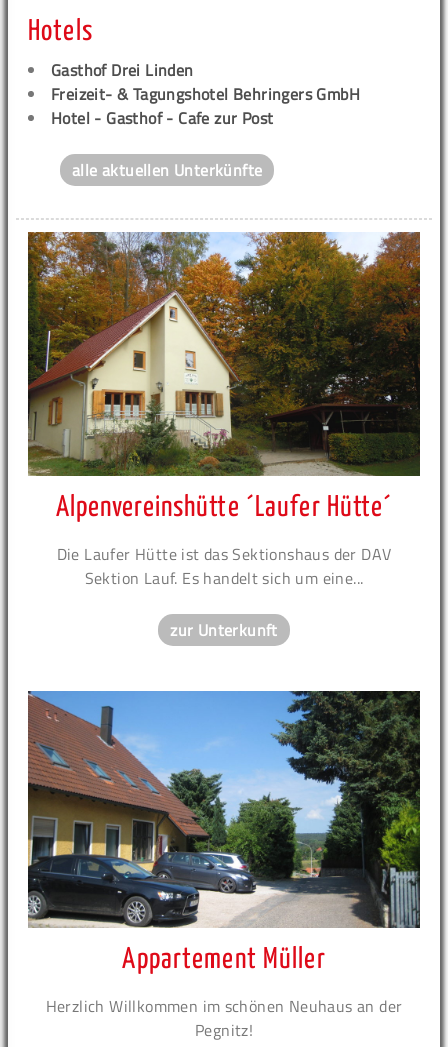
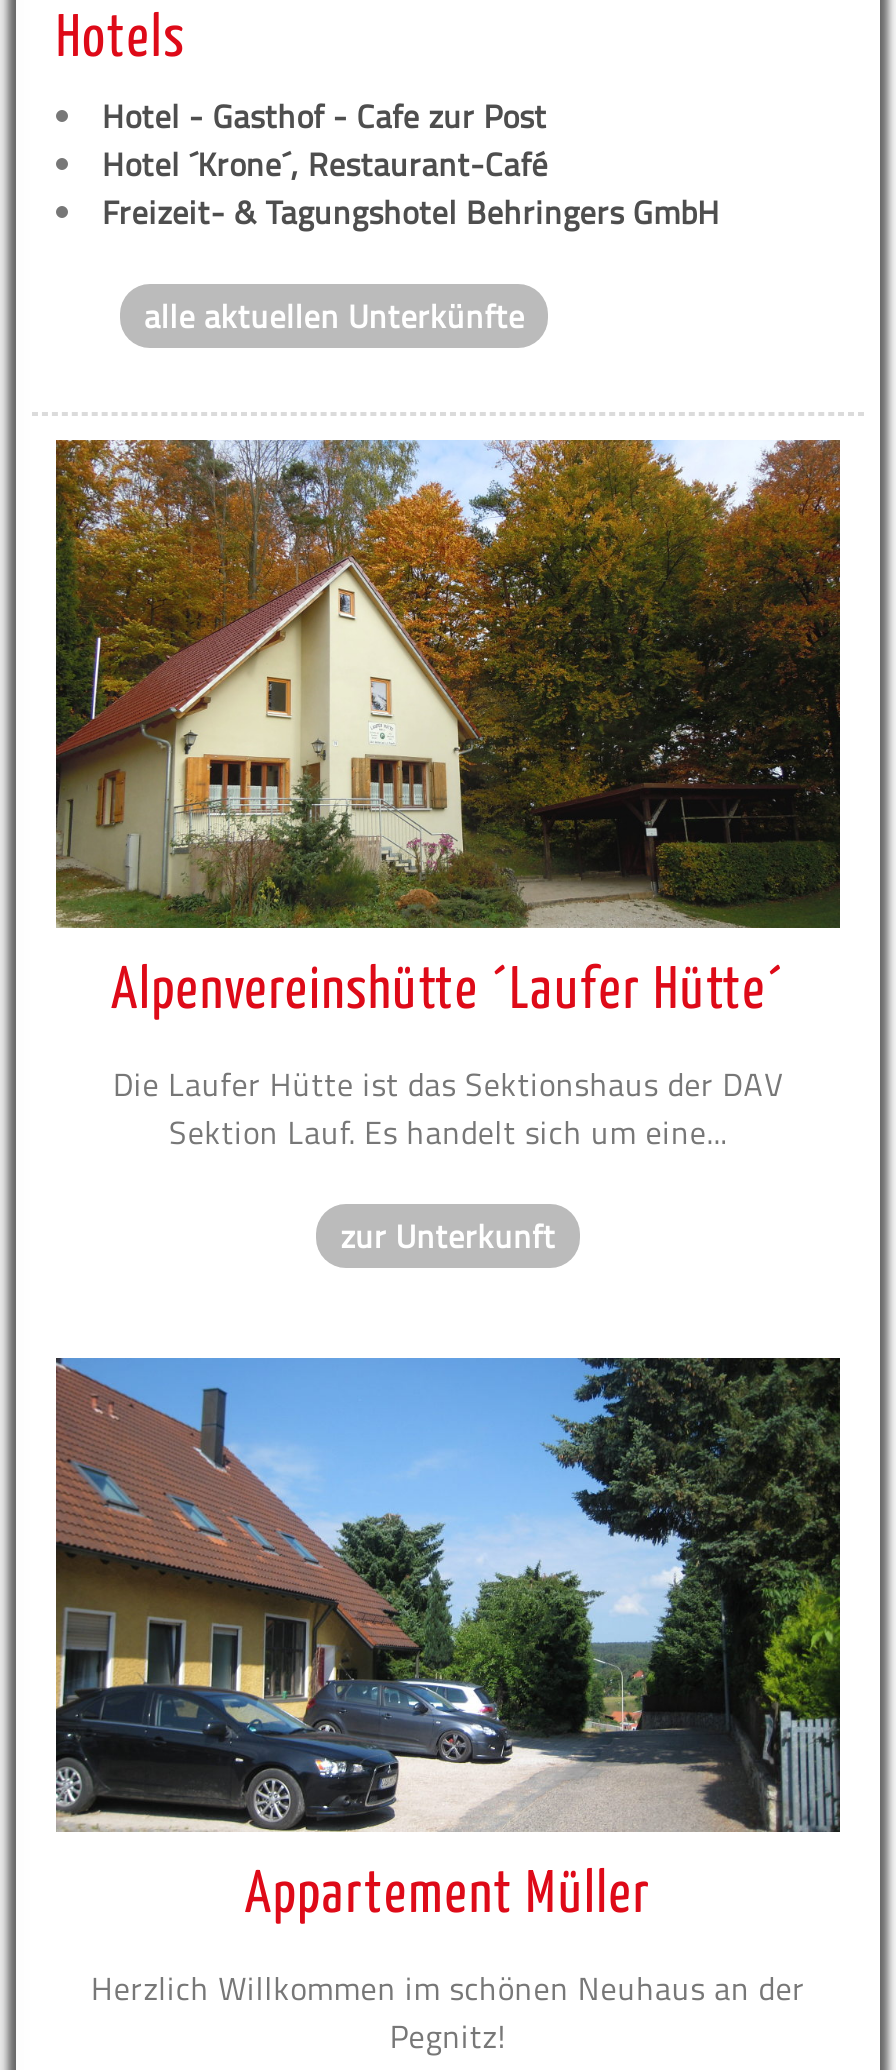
- Gasthof Drei Linden
+ Hotel ´Krone´, Restaurant-Café

moved down: Freizeit- & Tagungshotel Behringers GmbH

moved up: Hotel - Gasthof - Cafe zur Post
